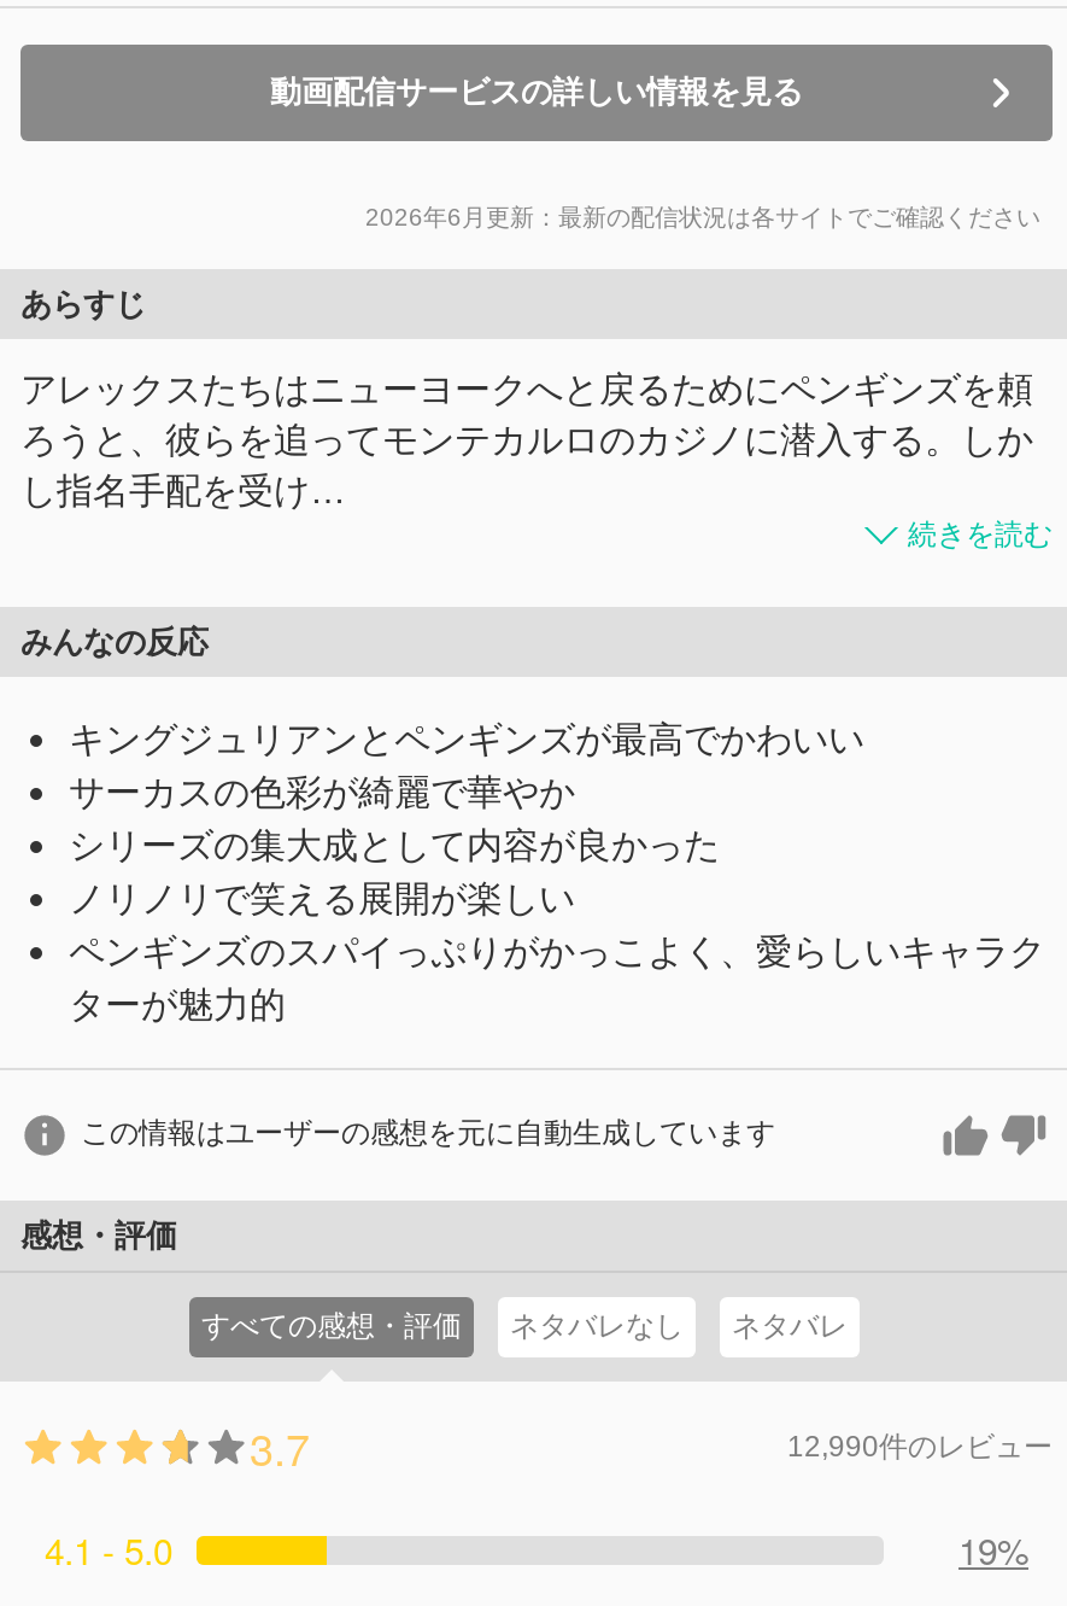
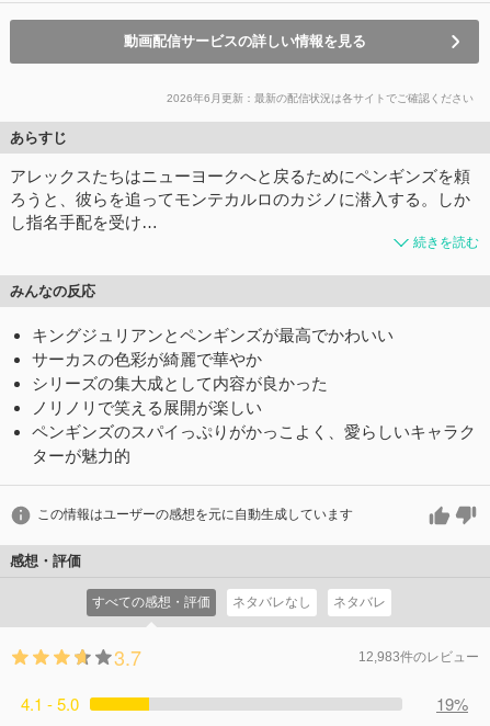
- 12,990件のレビュー
+ 12,983件のレビュー
